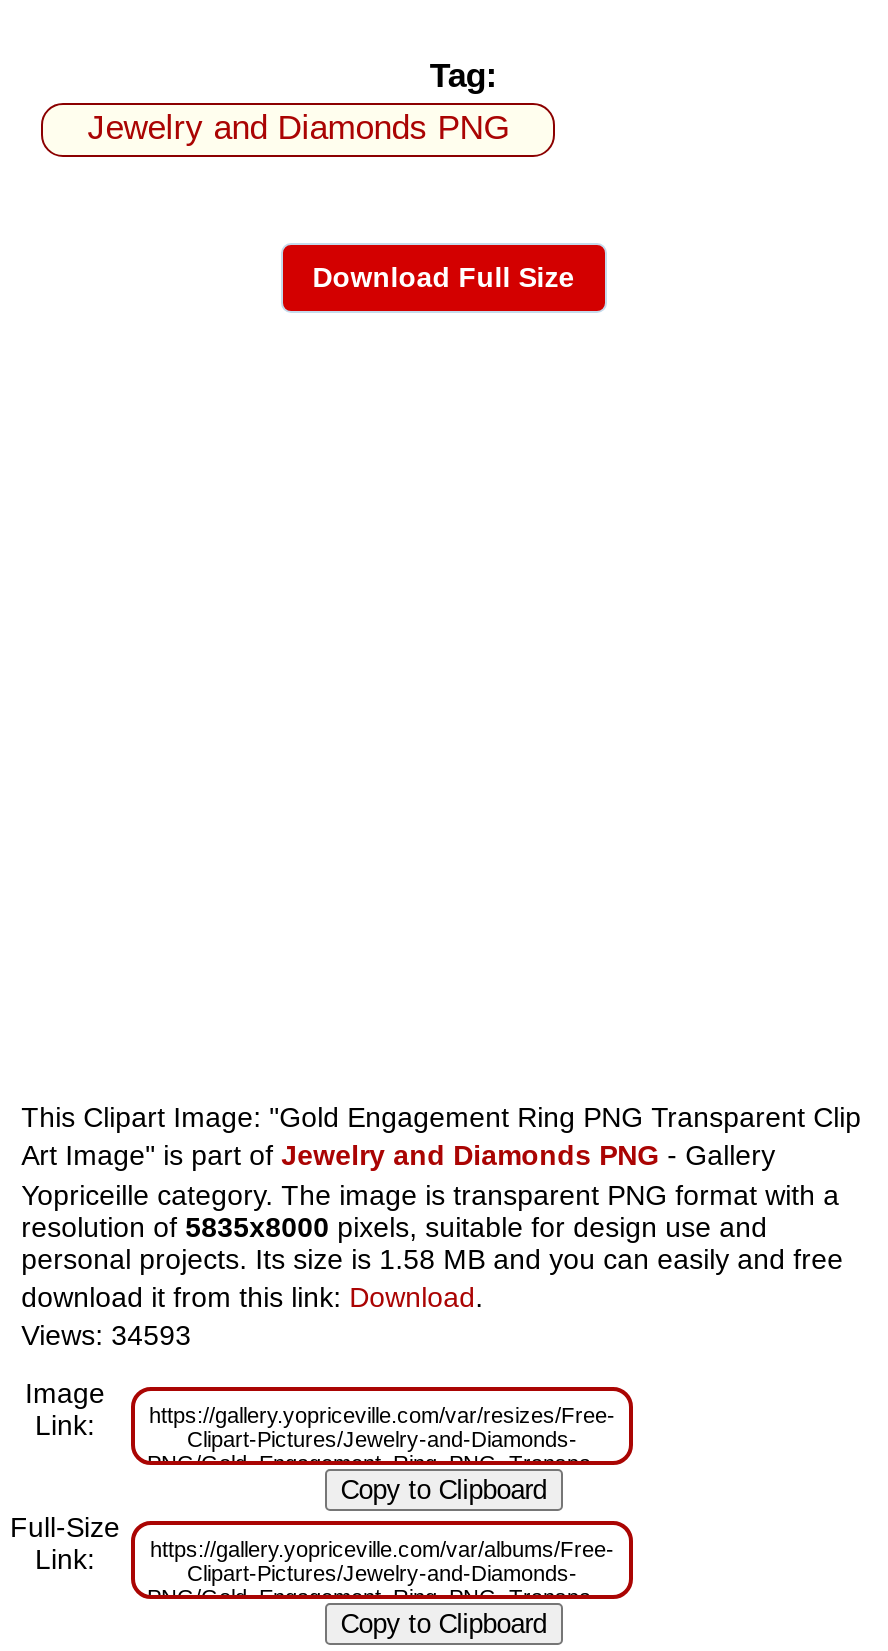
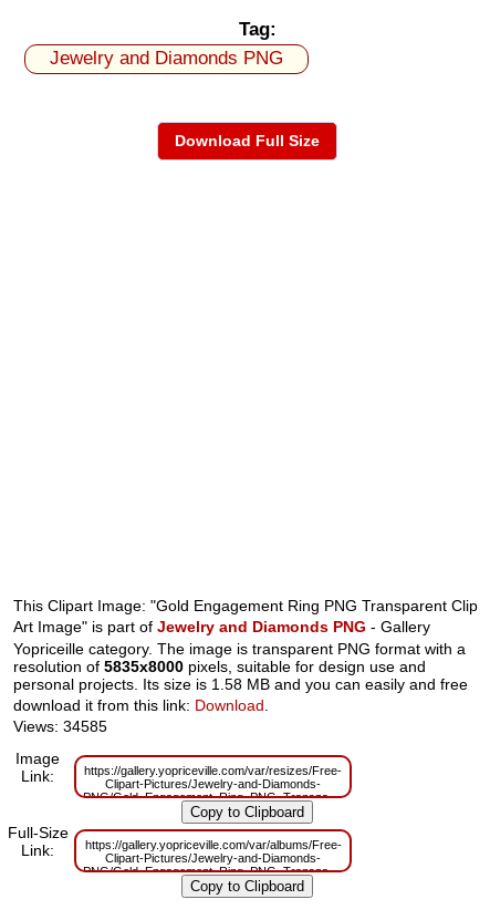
- Views: 34593
+ Views: 34585
